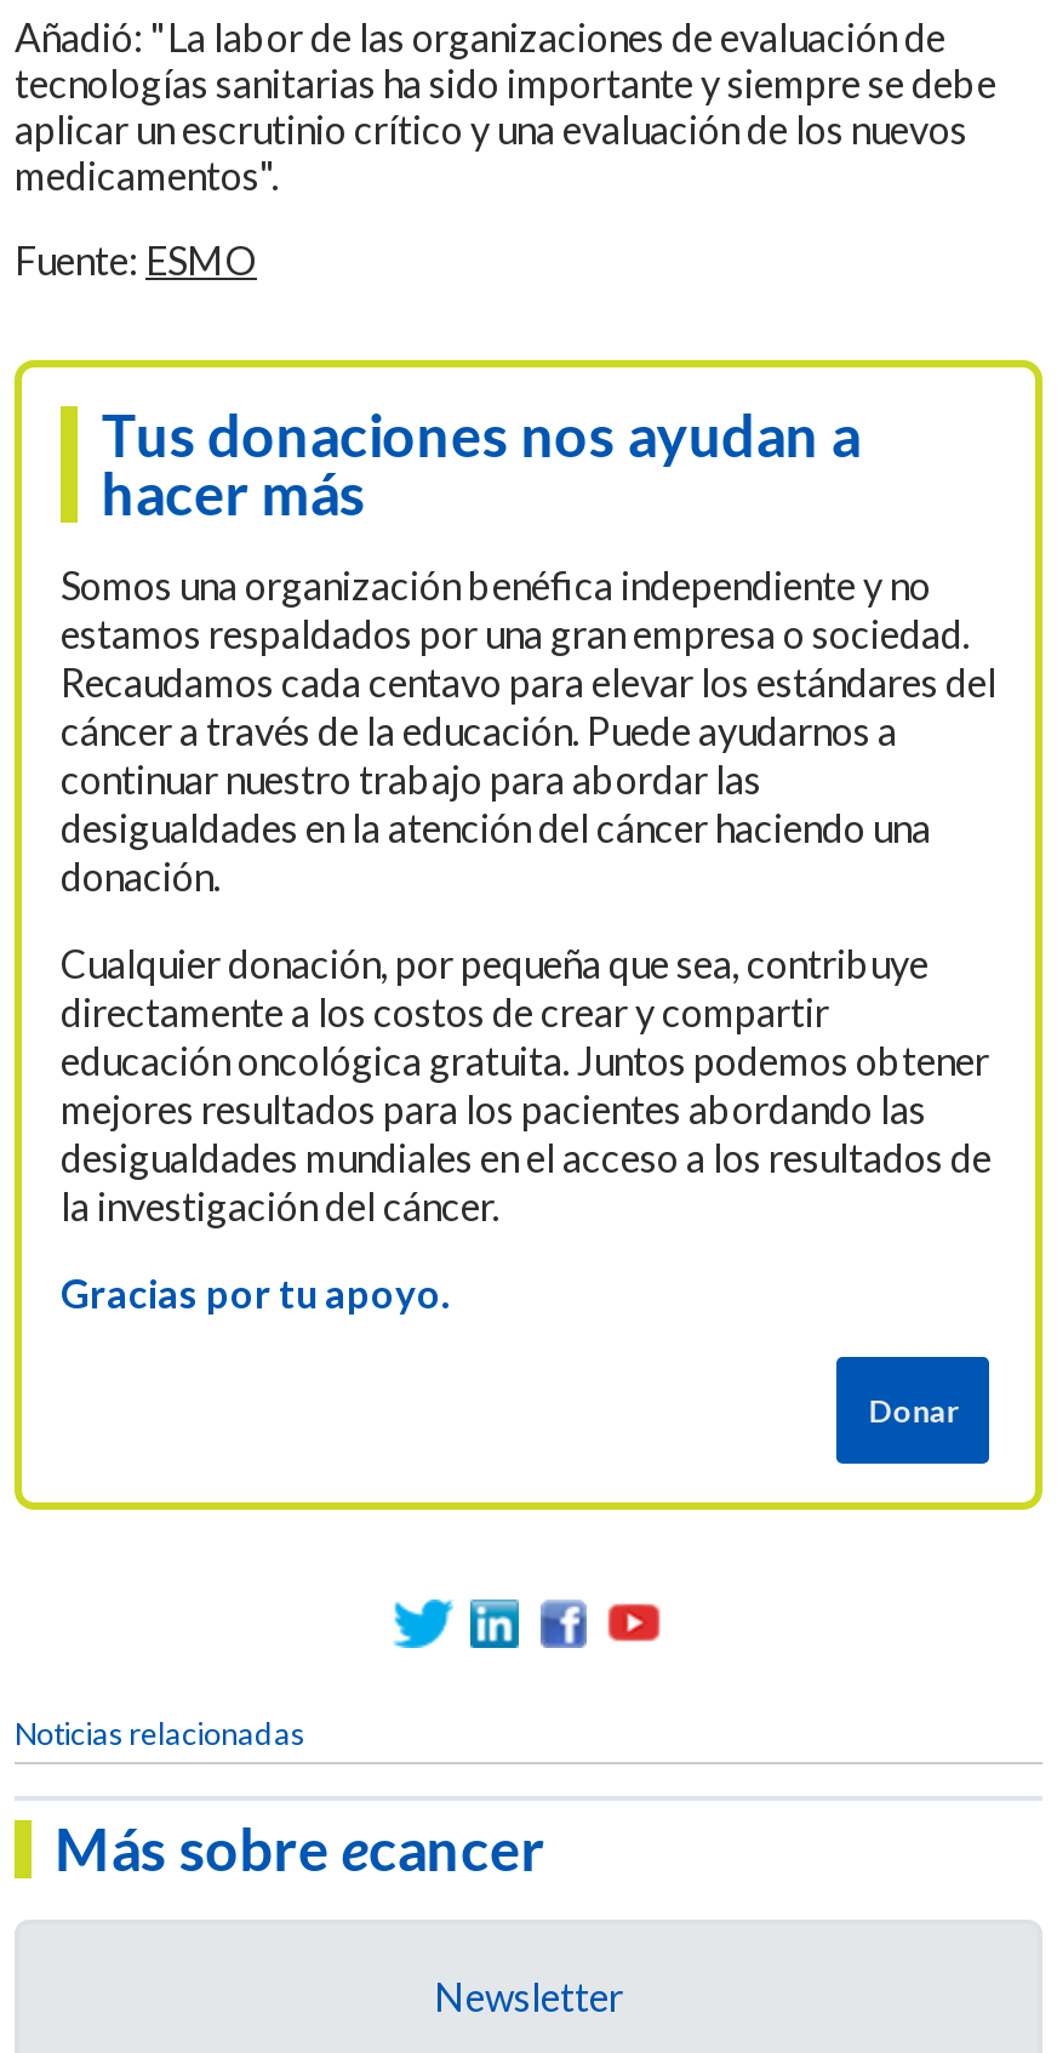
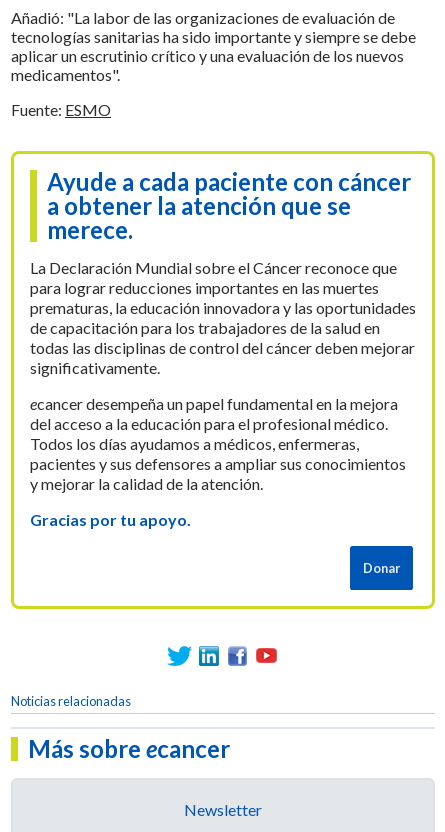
- Tus donaciones nos ayudan a
- hacer más
+ Ayude a cada paciente con cáncer
+ a obtener la atención que se
+ merece.

- Somos una organización benéfica independiente y no
- estamos respaldados por una gran empresa o sociedad.
- Recaudamos cada centavo para elevar los estándares del
- cáncer a través de la educación. Puede ayudarnos a
- continuar nuestro trabajo para abordar las
- desigualdades en la atención del cáncer haciendo una
- donación.
+ La Declaración Mundial sobre el Cáncer reconoce que
+ para lograr reducciones importantes en las muertes
+ prematuras, la educación innovadora y las oportunidades
+ de capacitación para los trabajadores de la salud en
+ todas las disciplinas de control del cáncer deben mejorar
+ significativamente.

- Cualquier donación, por pequeña que sea, contribuye
- directamente a los costos de crear y compartir
- educación oncológica gratuita. Juntos podemos obtener
- mejores resultados para los pacientes abordando las
- desigualdades mundiales en el acceso a los resultados de
- la investigación del cáncer.
+ ecancer desempeña un papel fundamental en la mejora
+ del acceso a la educación para el profesional médico.
+ Todos los días ayudamos a médicos, enfermeras,
+ pacientes y sus defensores a ampliar sus conocimientos
+ y mejorar la calidad de la atención.
